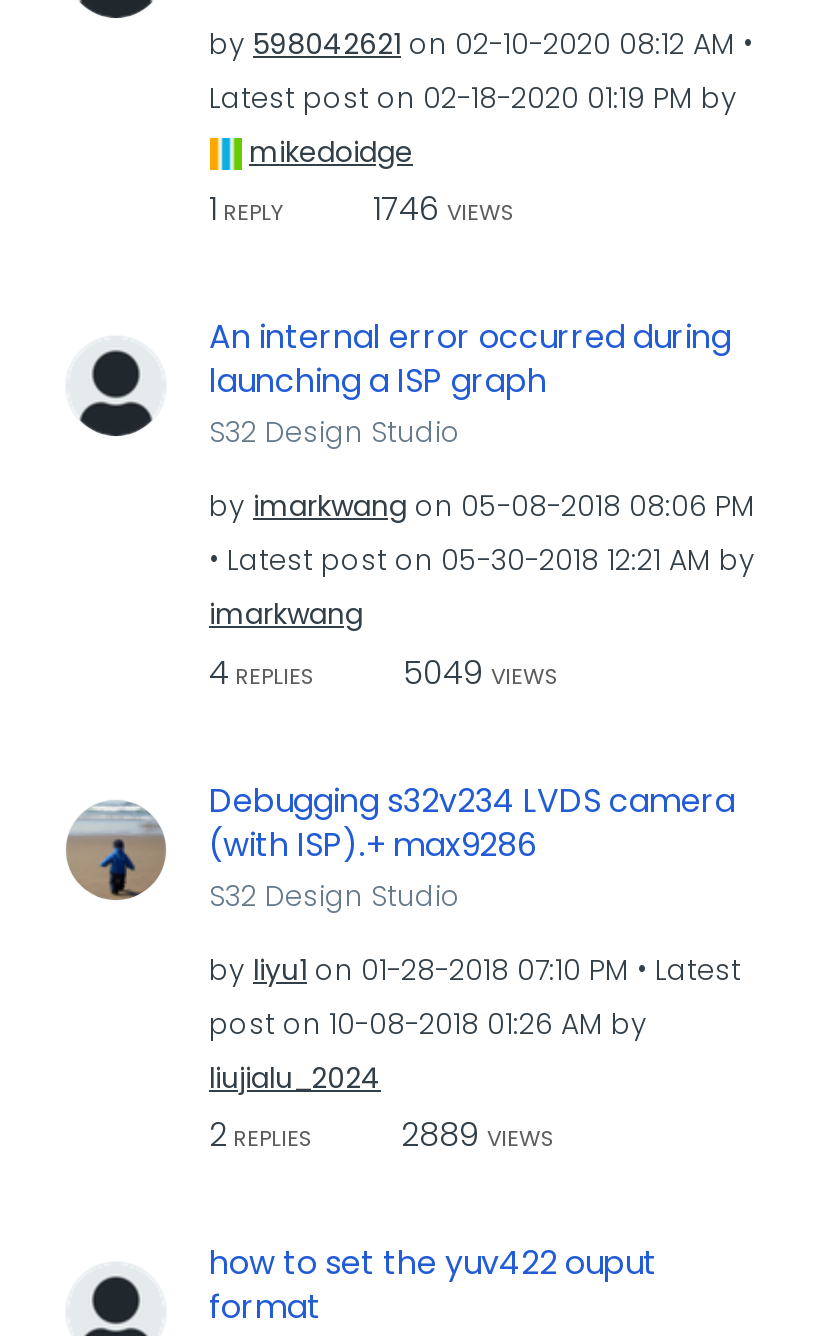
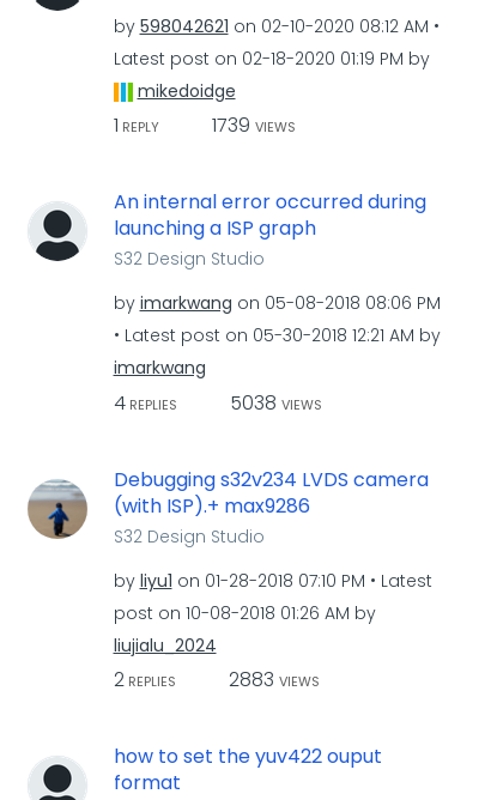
- 1 REPLY 1746 VIEWS
+ 1 REPLY 1739 VIEWS

- 4 REPLIES 5049 VIEWS
+ 4 REPLIES 5038 VIEWS

- 2 REPLIES 2889 VIEWS
+ 2 REPLIES 2883 VIEWS
